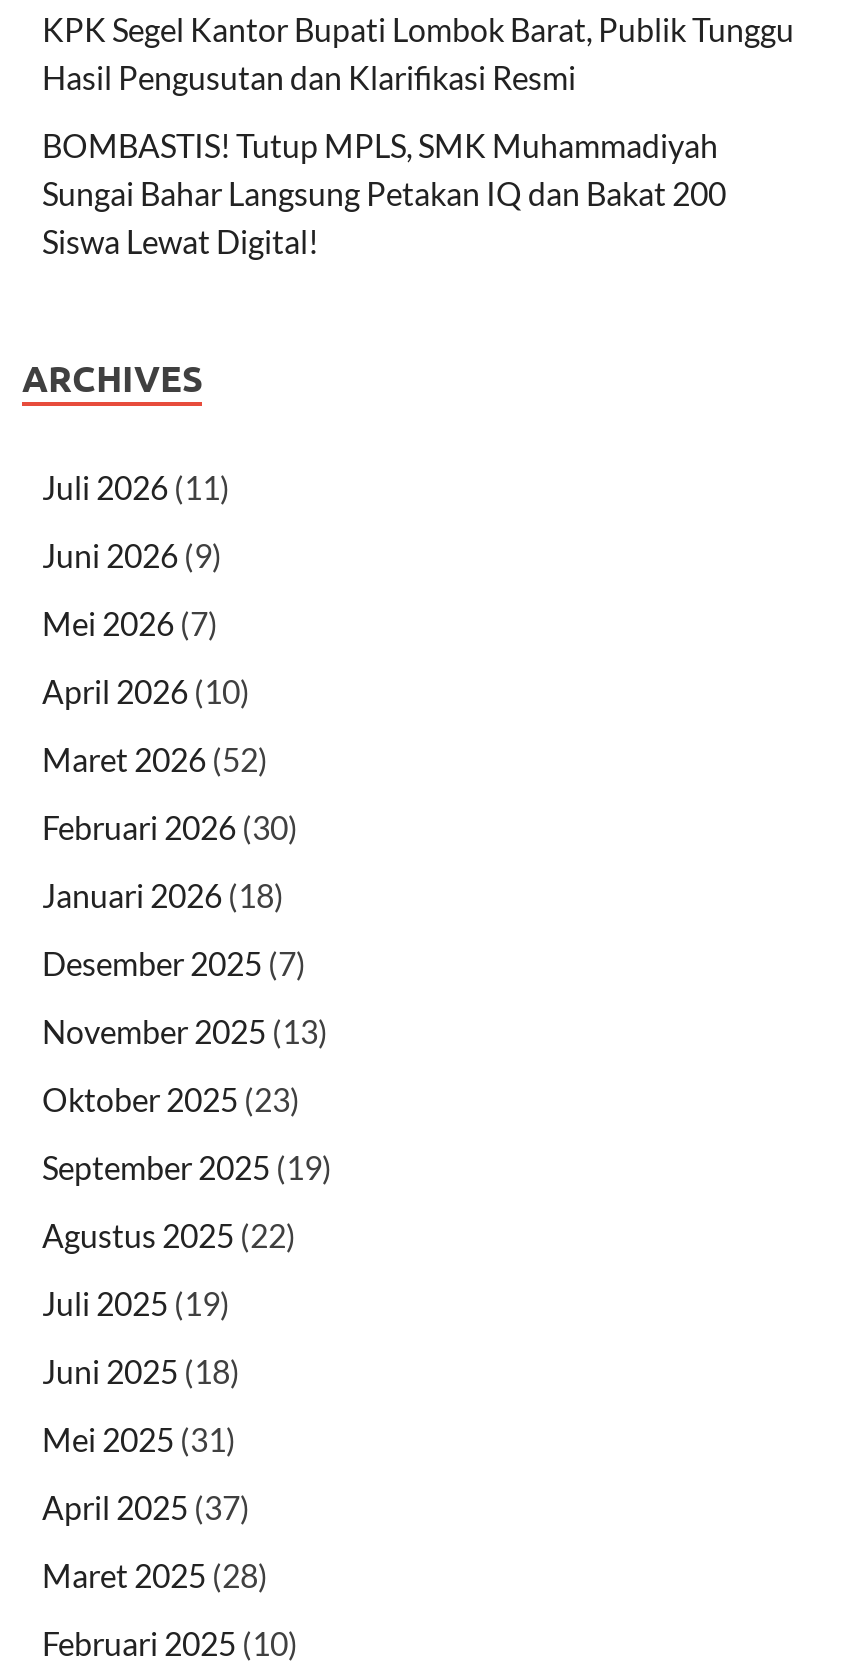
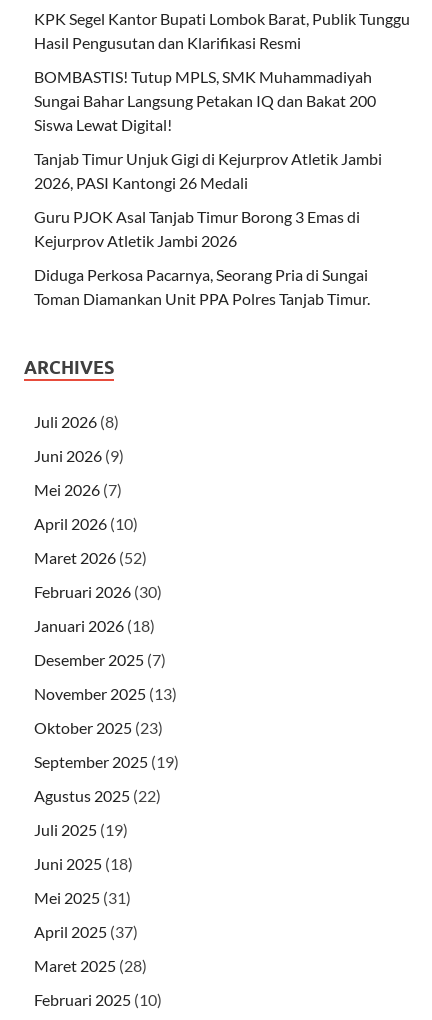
+ Tanjab Timur Unjuk Gigi di Kejurprov Atletik Jambi
+ 2026, PASI Kantongi 26 Medali
+ Guru PJOK Asal Tanjab Timur Borong 3 Emas di
+ Kejurprov Atletik Jambi 2026
+ Diduga Perkosa Pacarnya, Seorang Pria di Sungai
+ Toman Diamankan Unit PPA Polres Tanjab Timur.

- Juli 2026 (11)
+ Juli 2026 (8)
